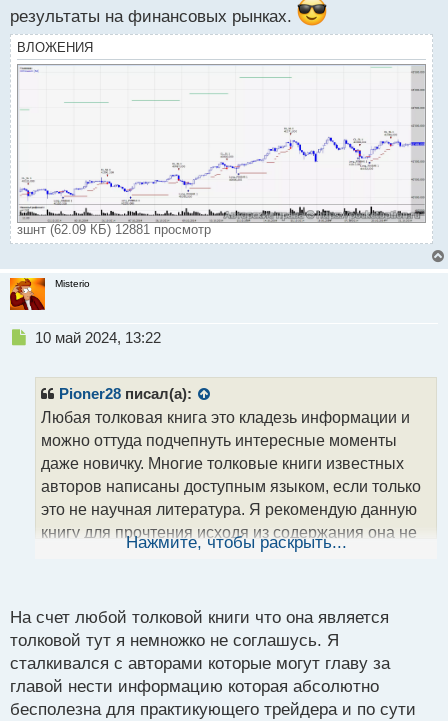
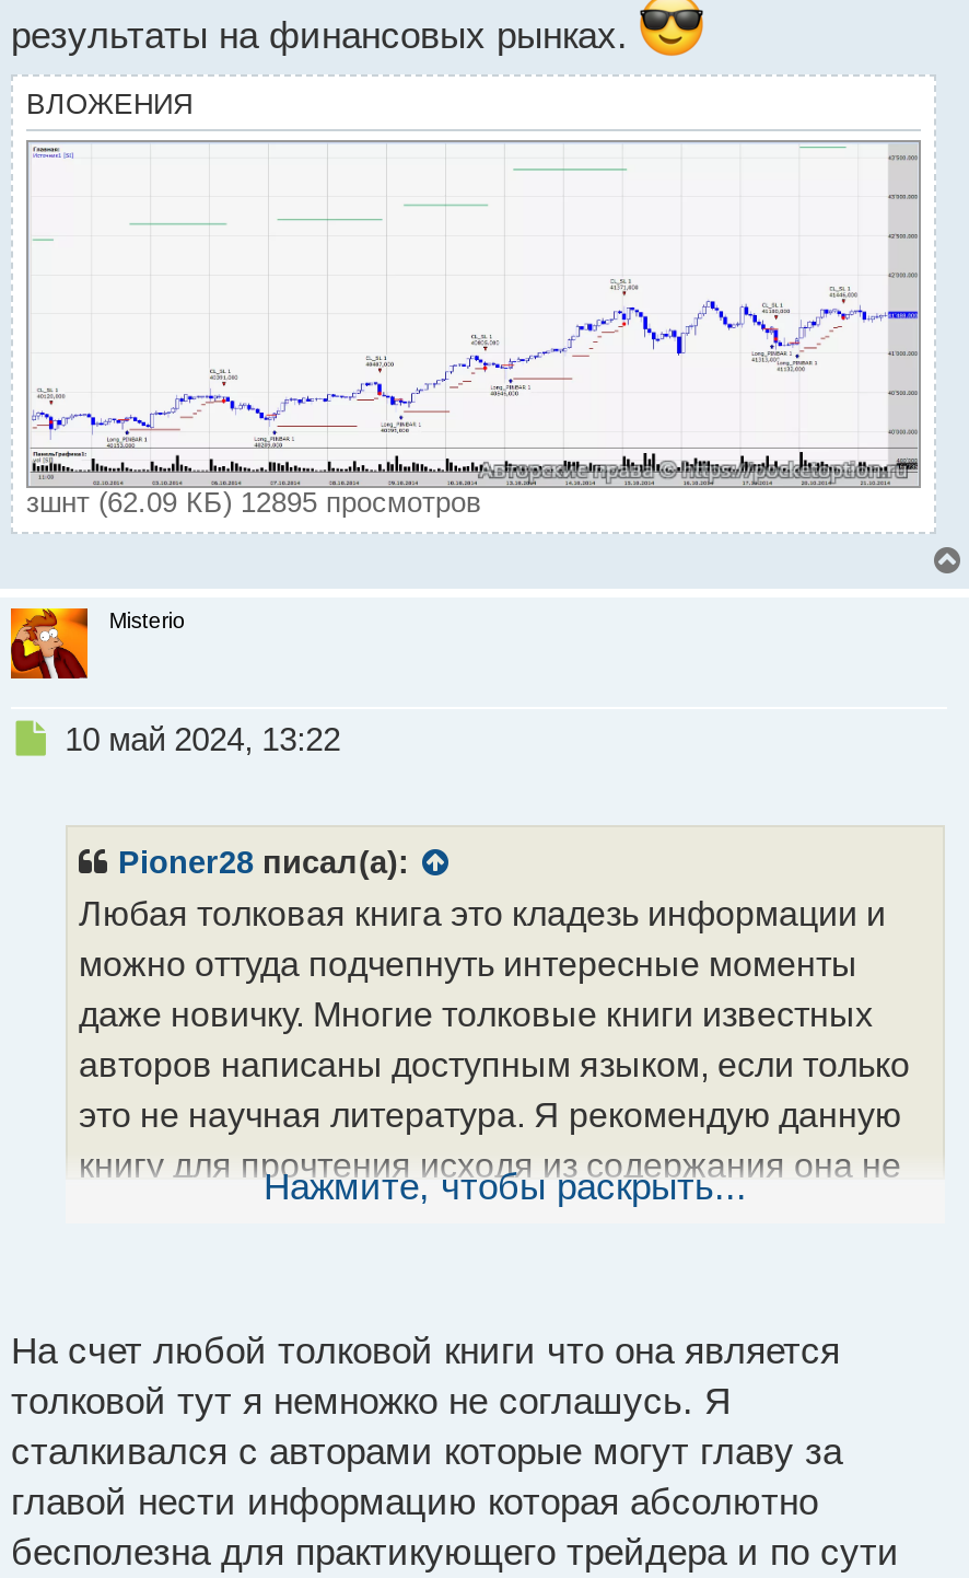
- зшнт (62.09 КБ) 12881 просмотр
+ зшнт (62.09 КБ) 12895 просмотров
